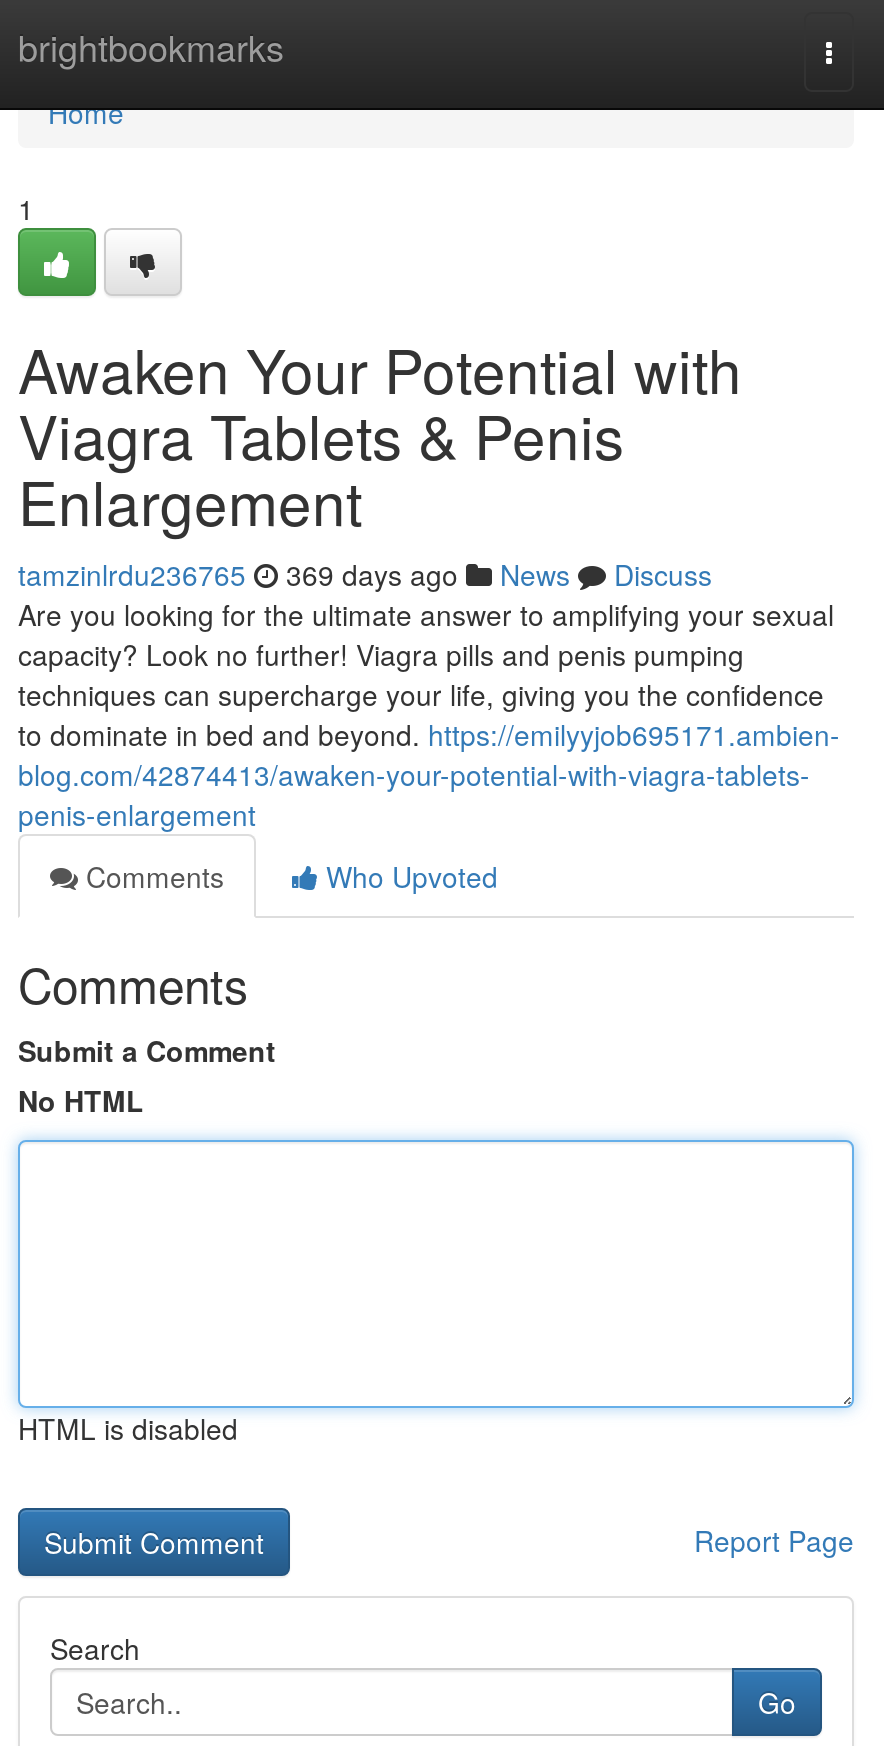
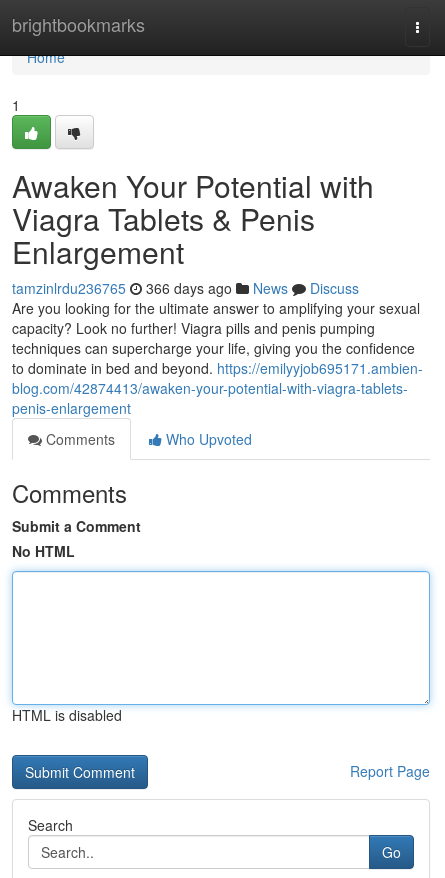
- tamzinlrdu236765 369 days ago News Discuss
+ tamzinlrdu236765 366 days ago News Discuss
